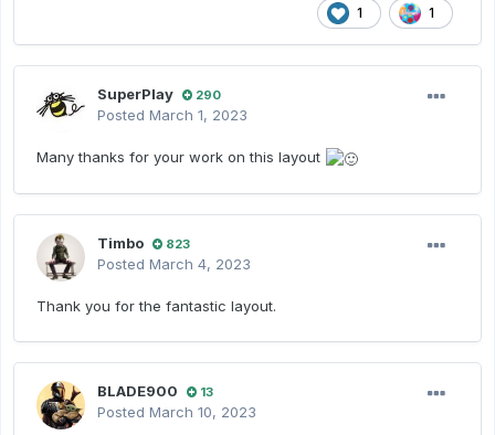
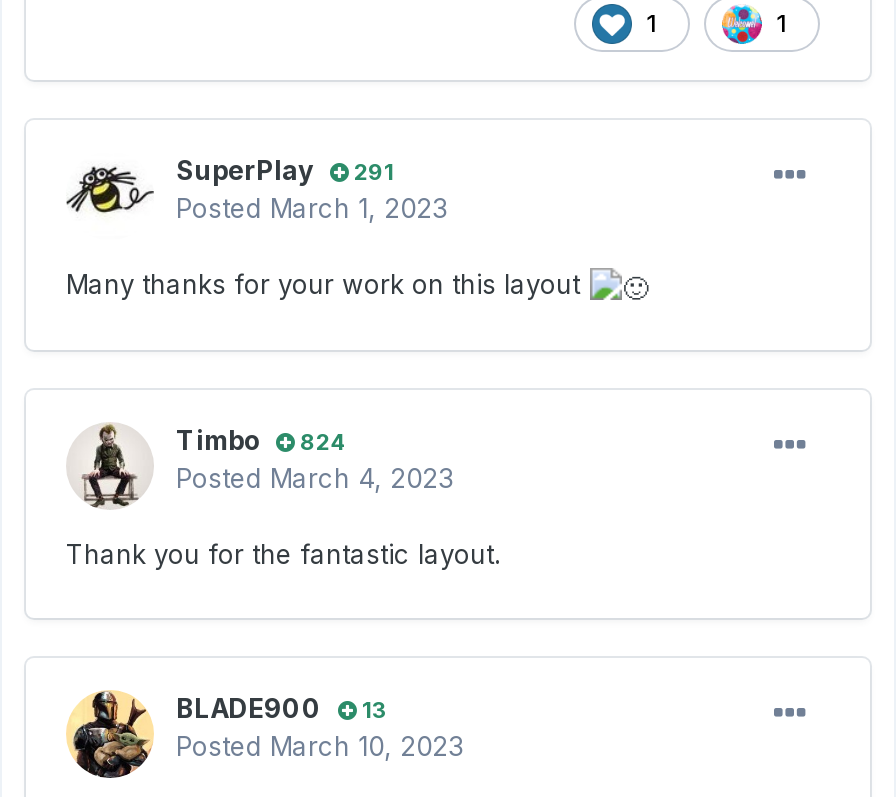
- SuperPlay 290
+ SuperPlay 291

- Timbo 823
+ Timbo 824
